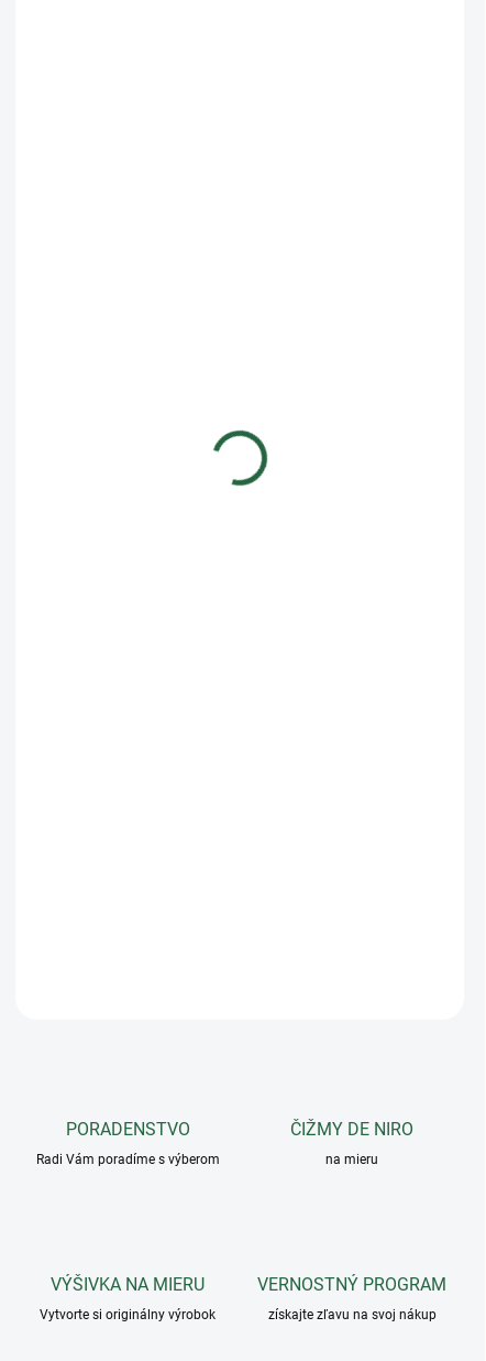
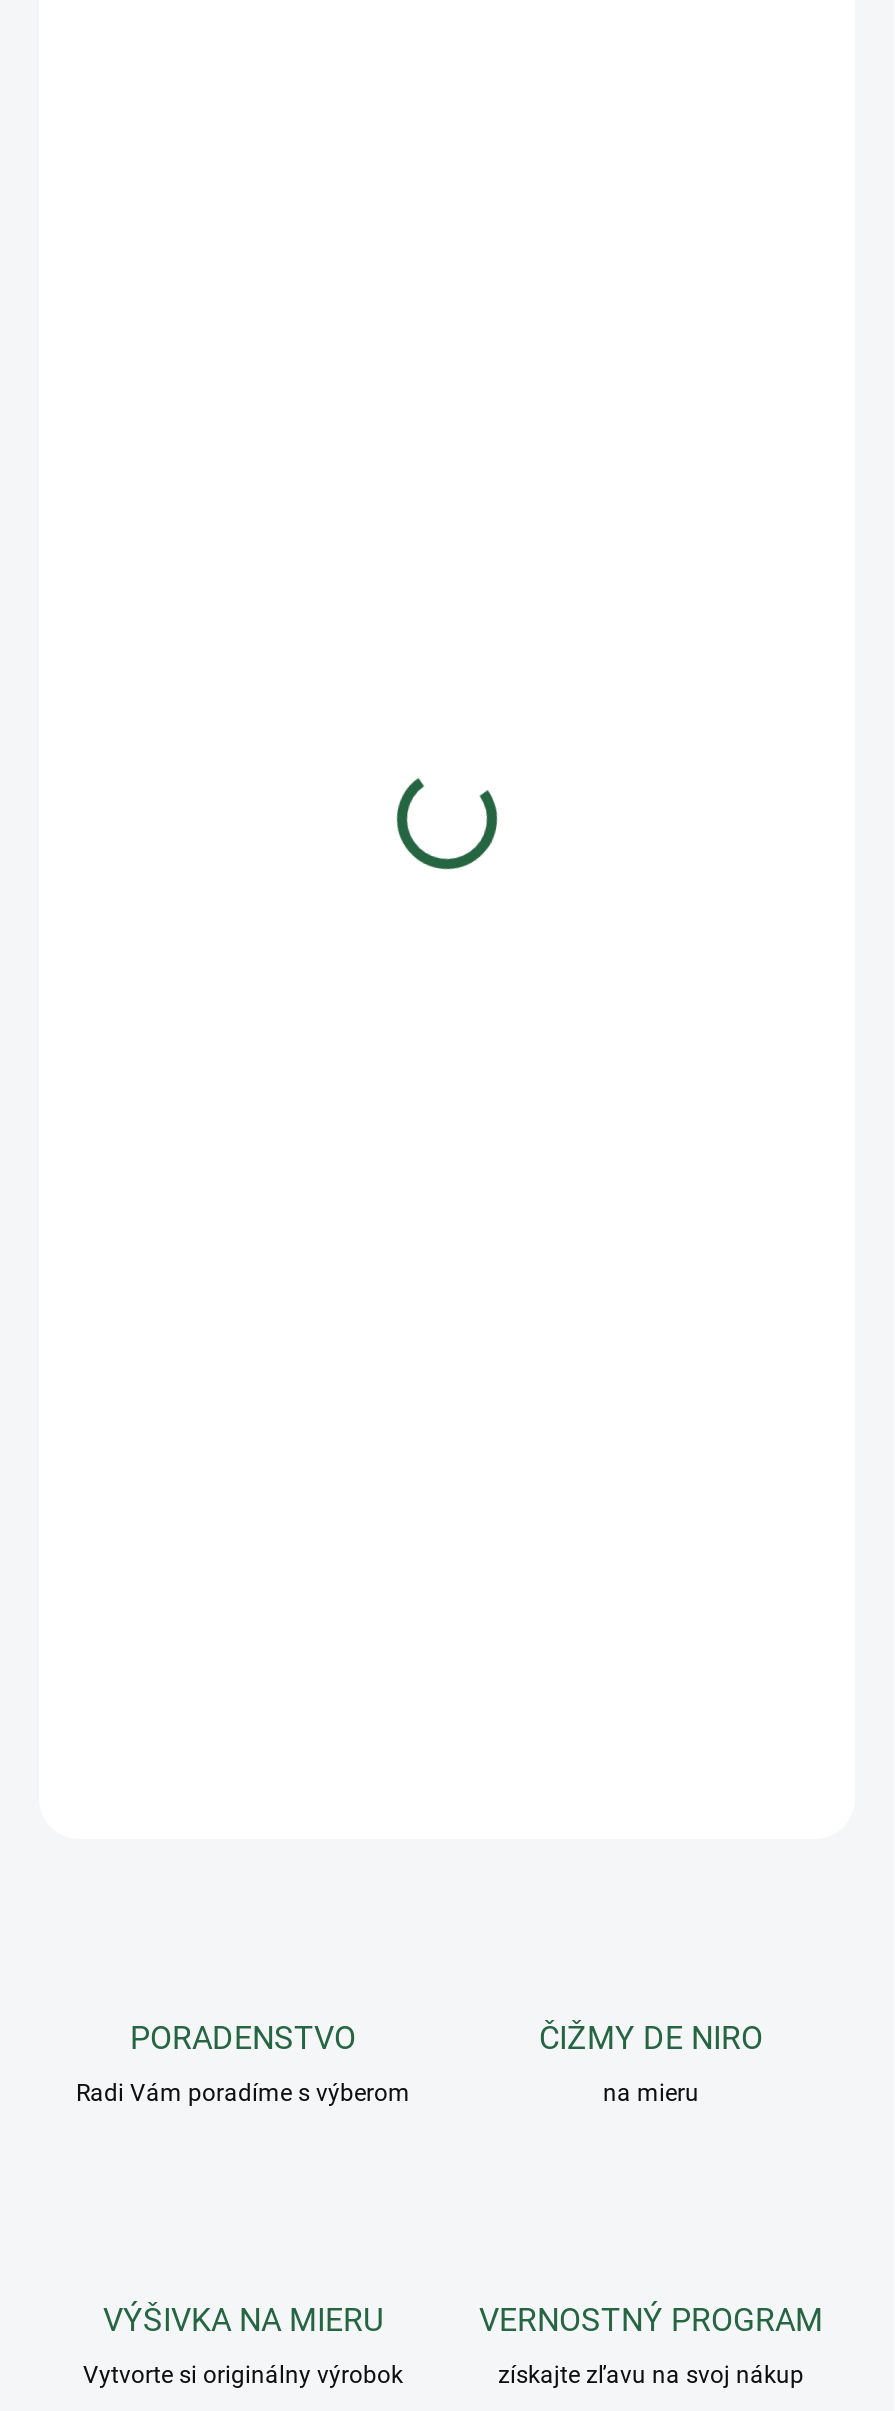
- [image]
+ [image]
